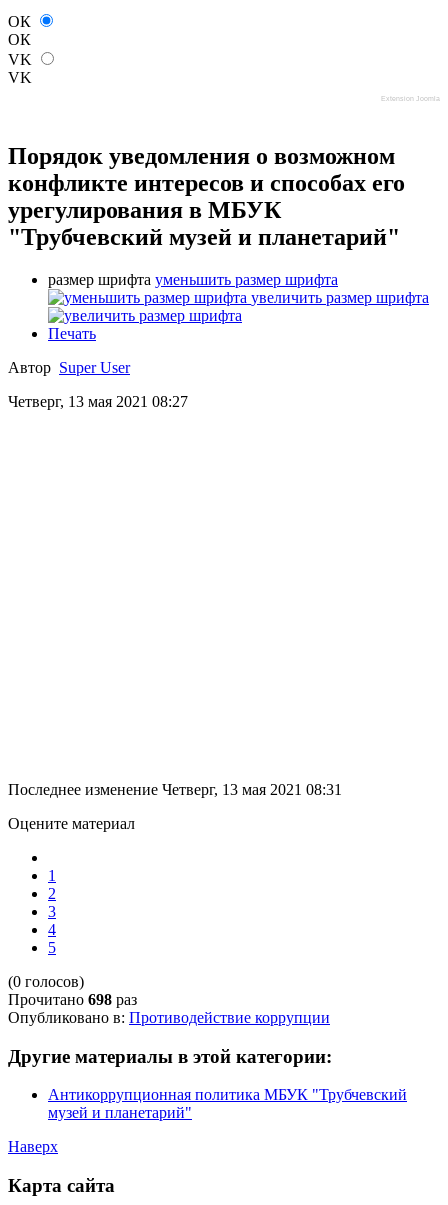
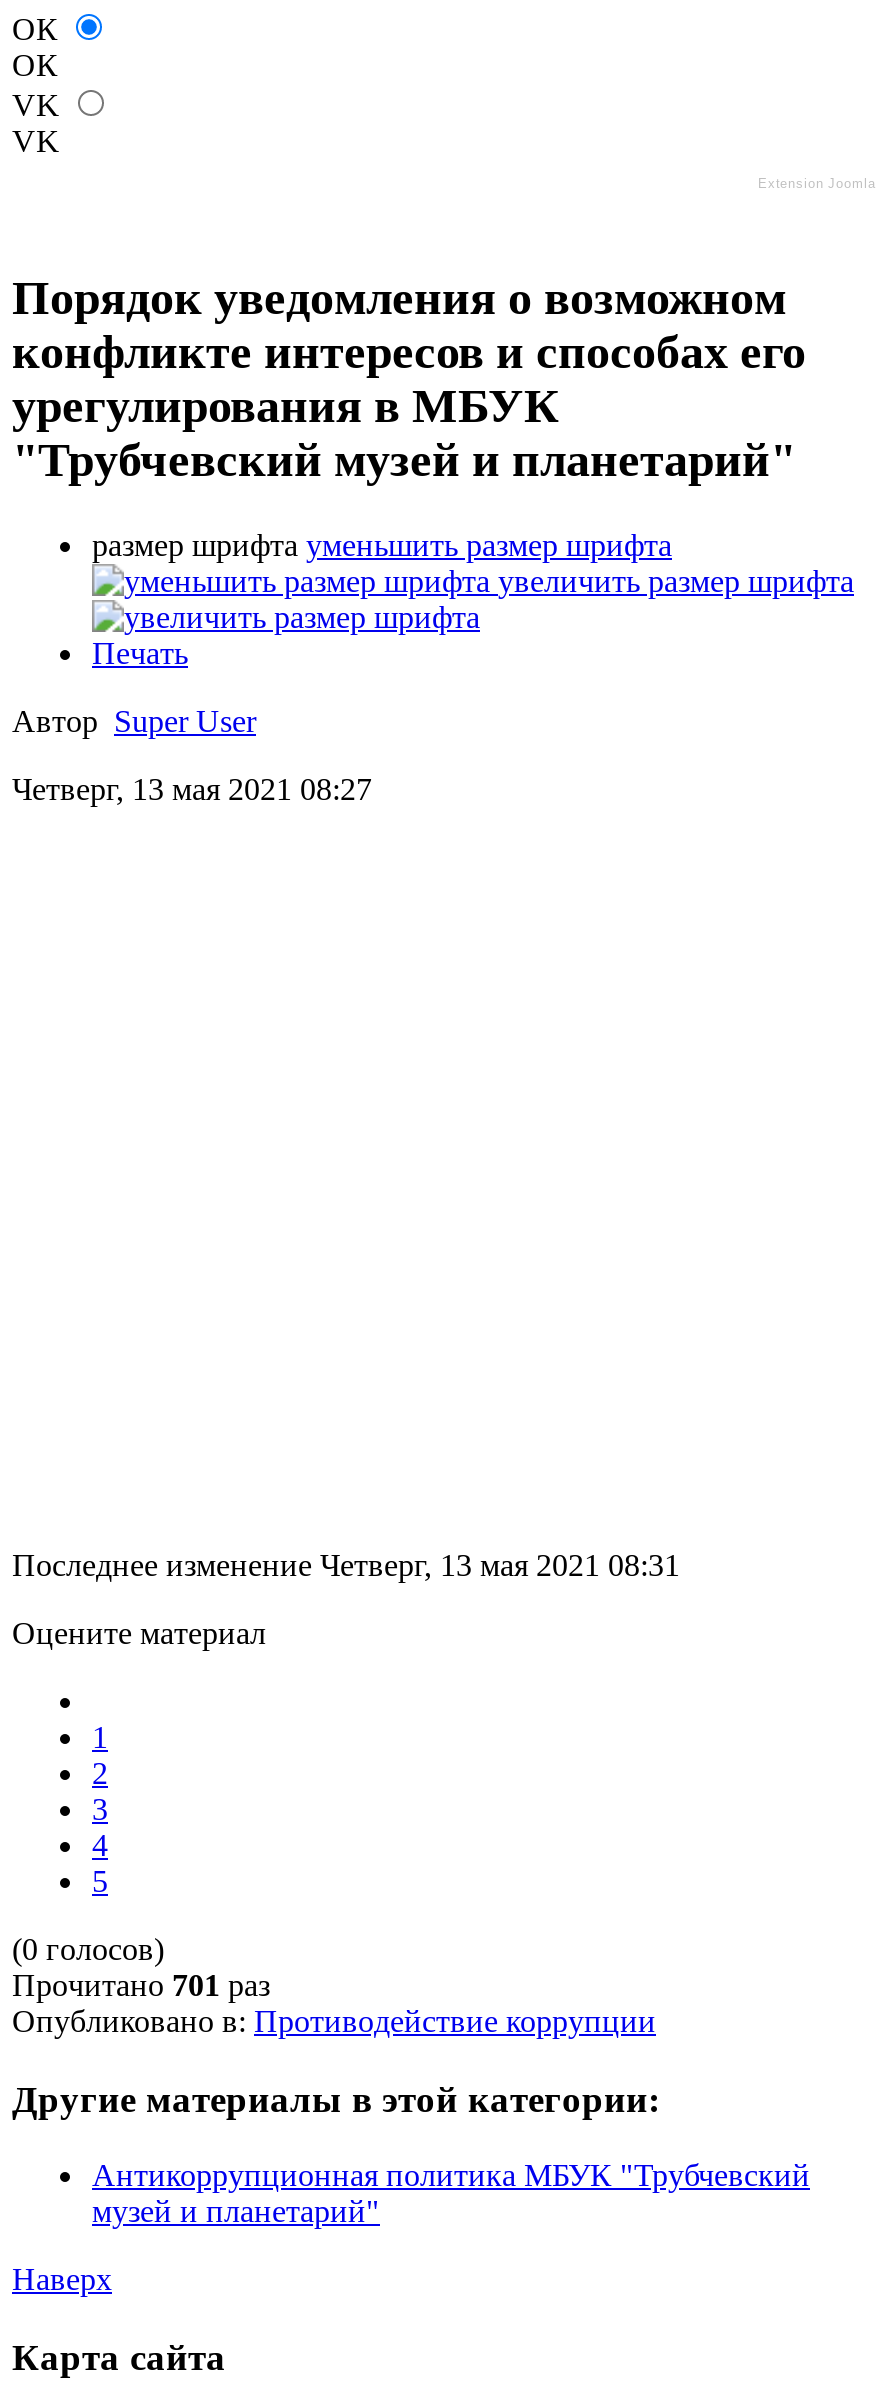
- Прочитано 698 раз
+ Прочитано 701 раз
